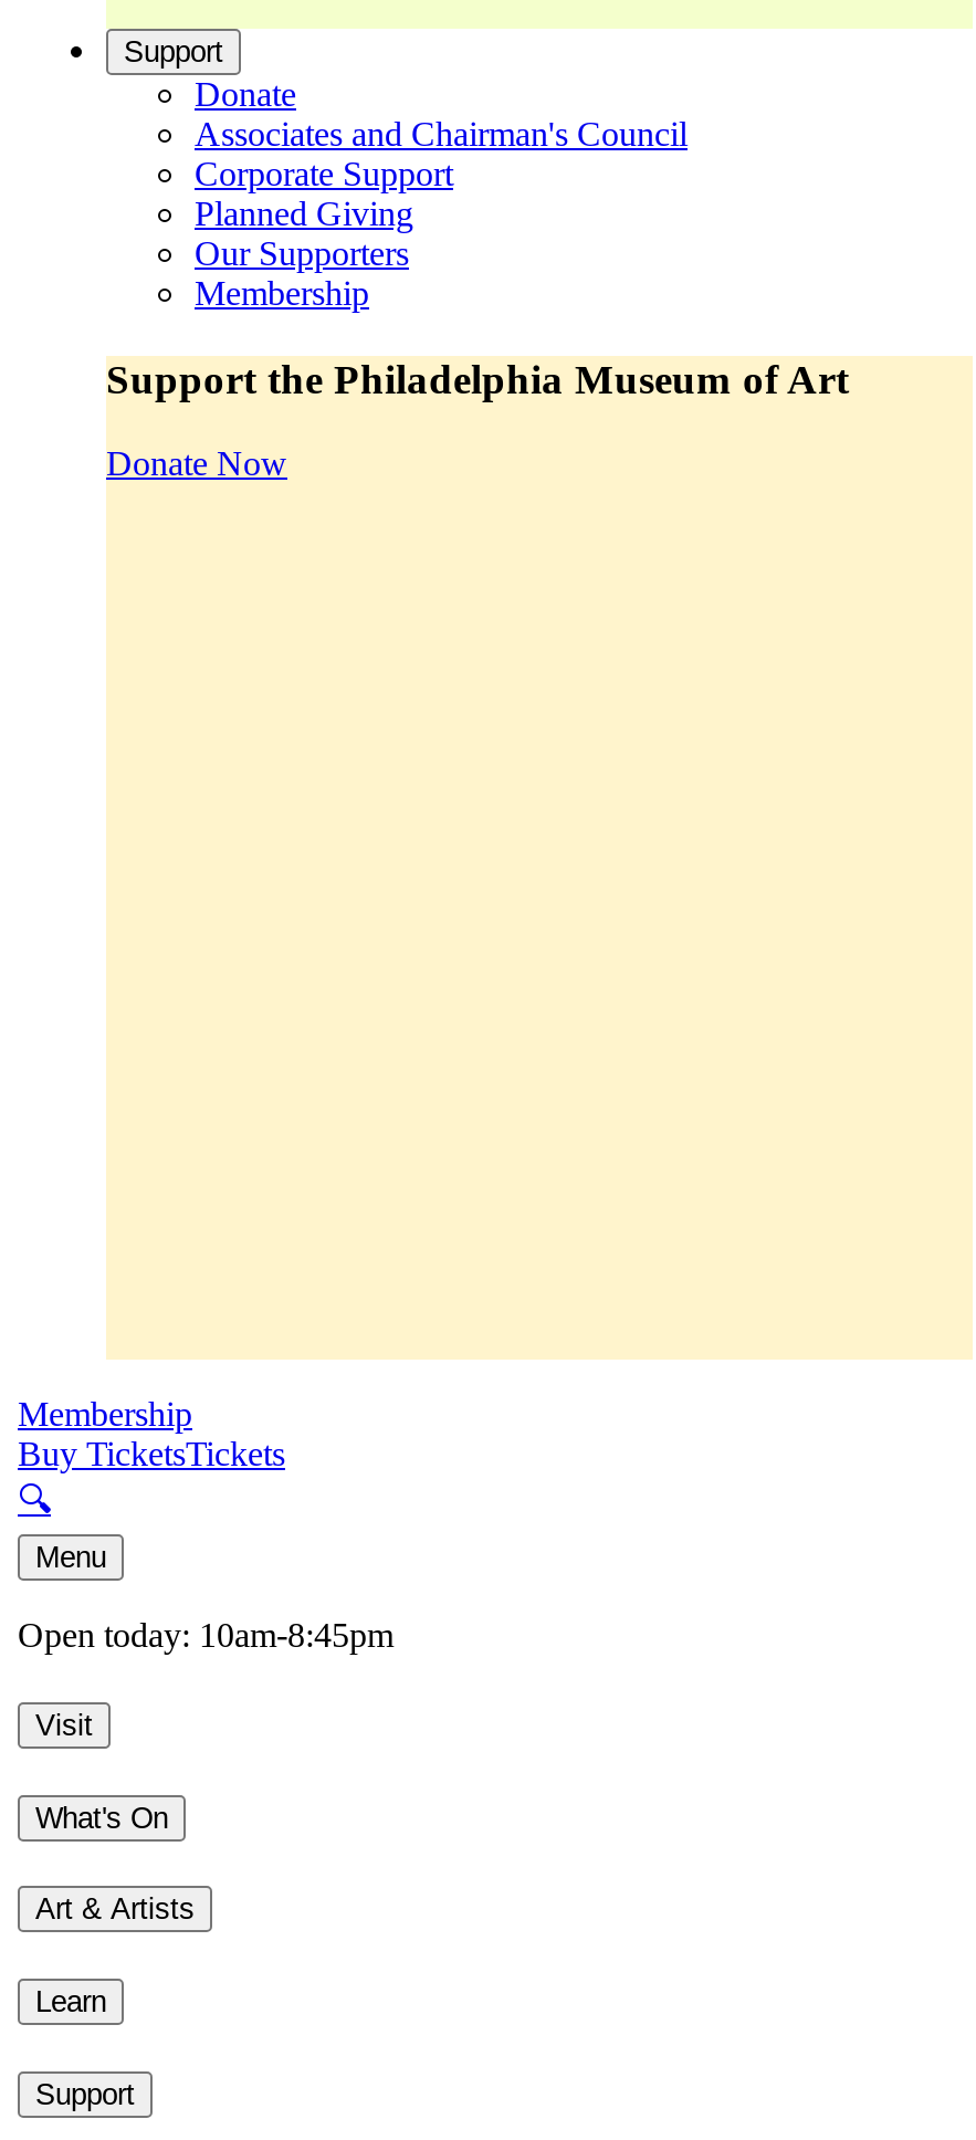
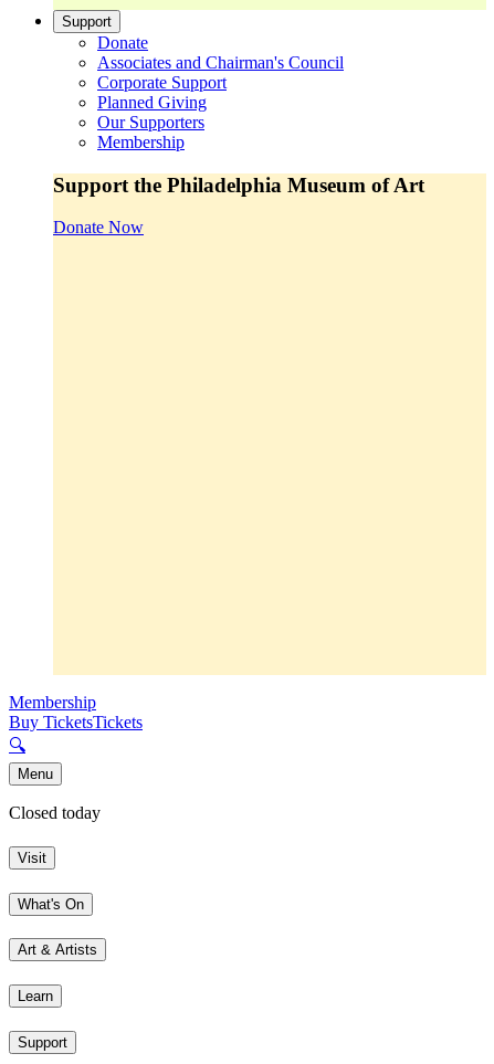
- Open today: 10am-8:45pm
+ Closed today
